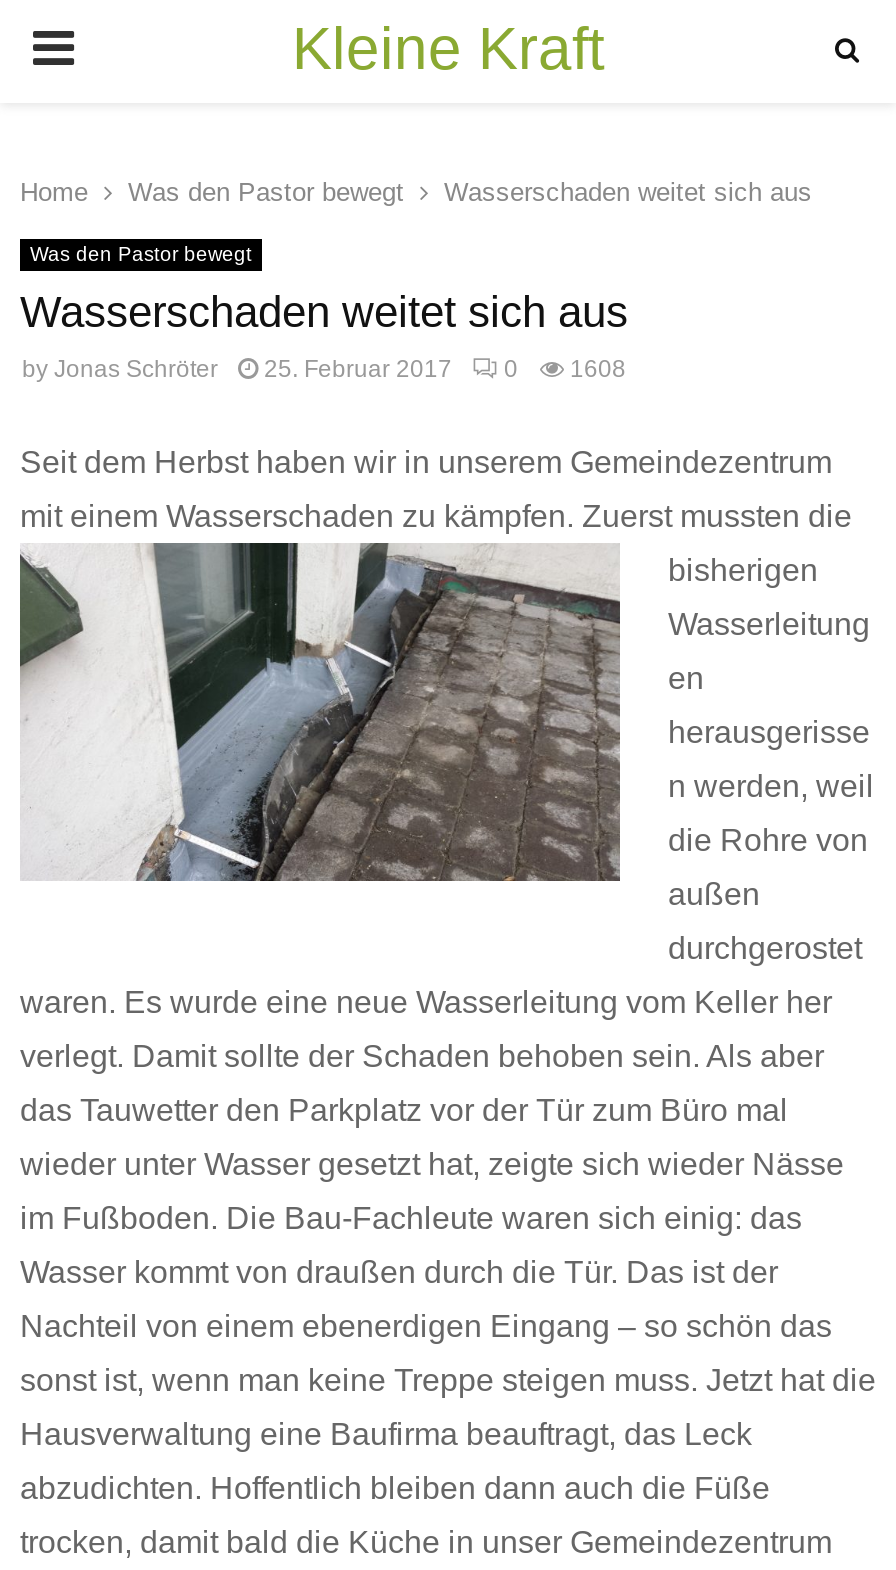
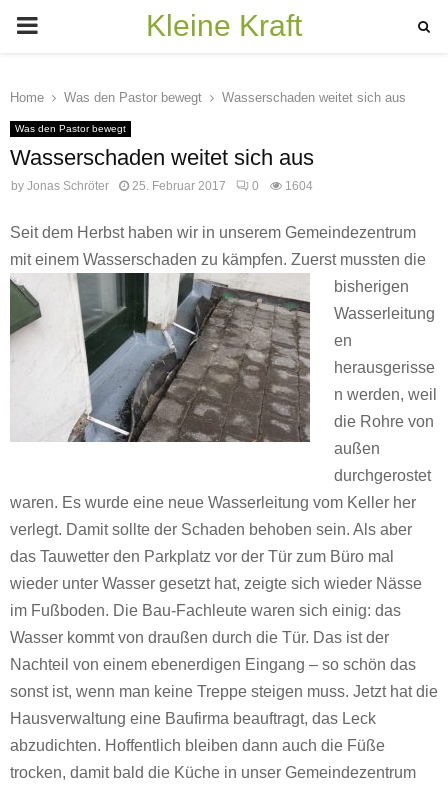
- by Jonas Schröter 25. Februar 2017 0 1608
+ by Jonas Schröter 25. Februar 2017 0 1604
